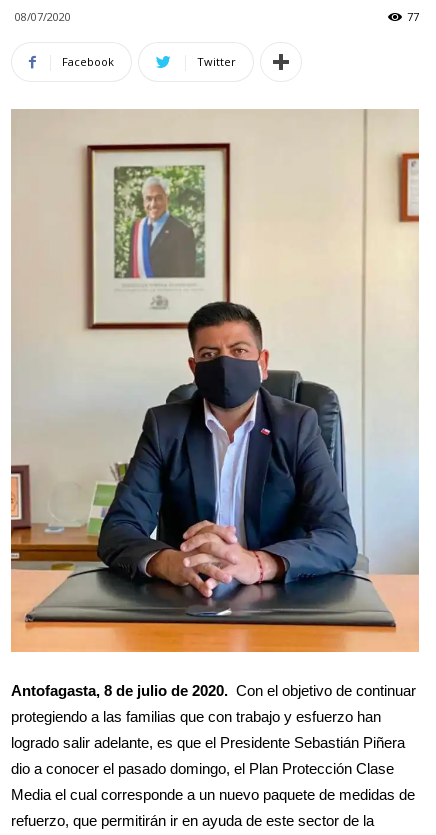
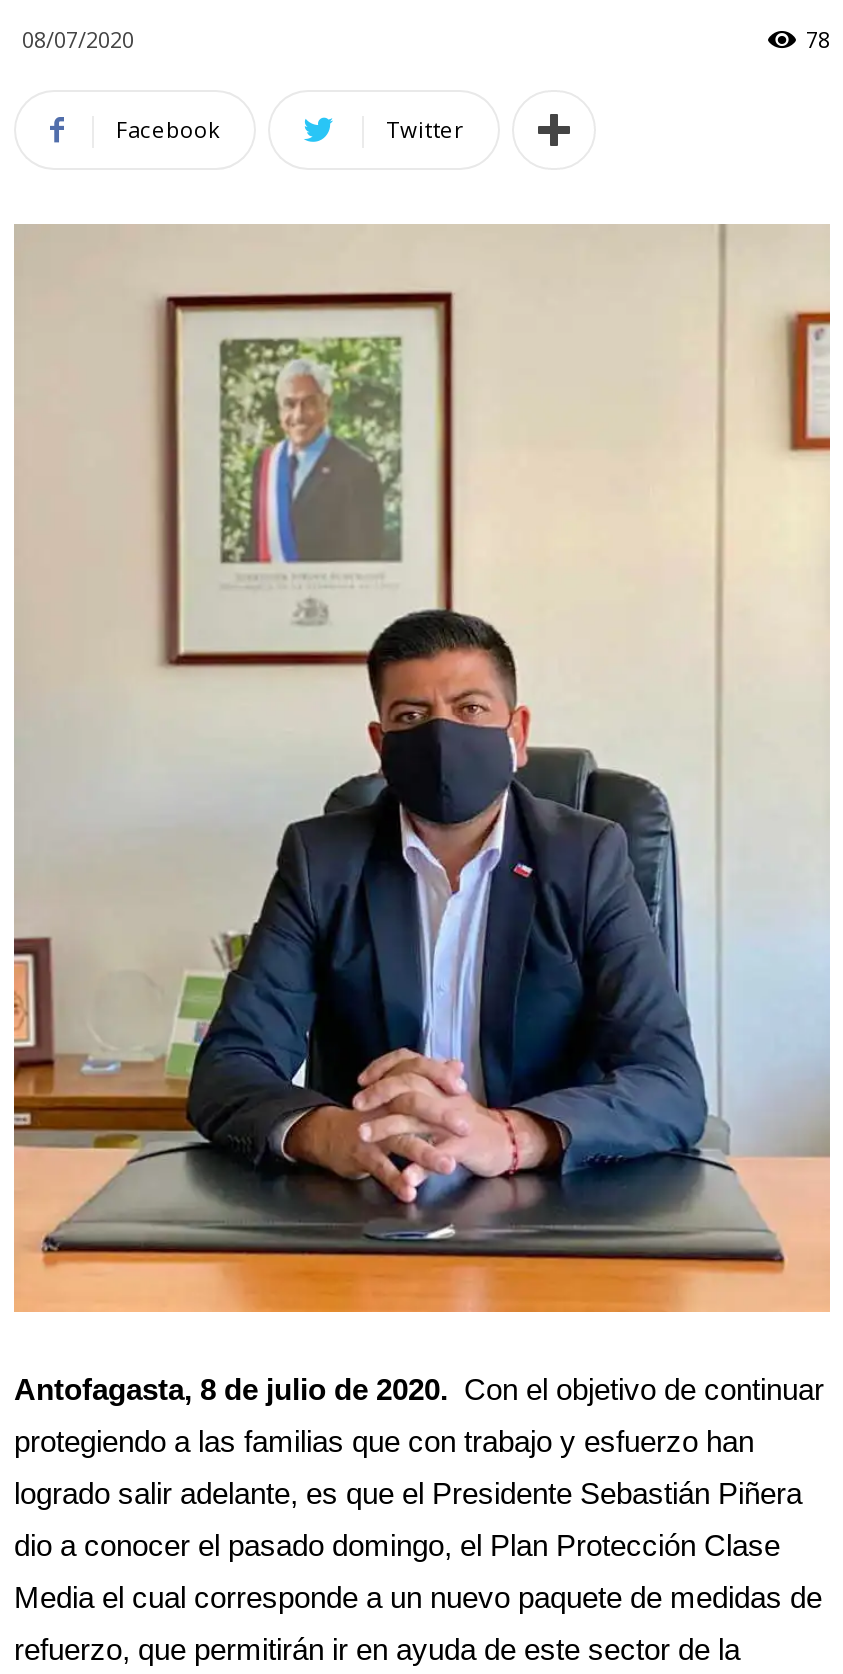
- 77
+ 78
